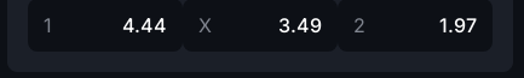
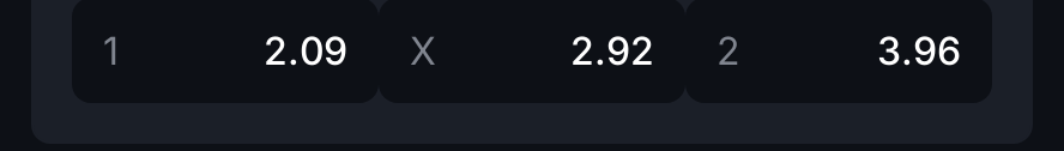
- 4.44 X
+ 2.09 X

- 3.49 2
+ 2.92 2

- 1.97
+ 3.96
